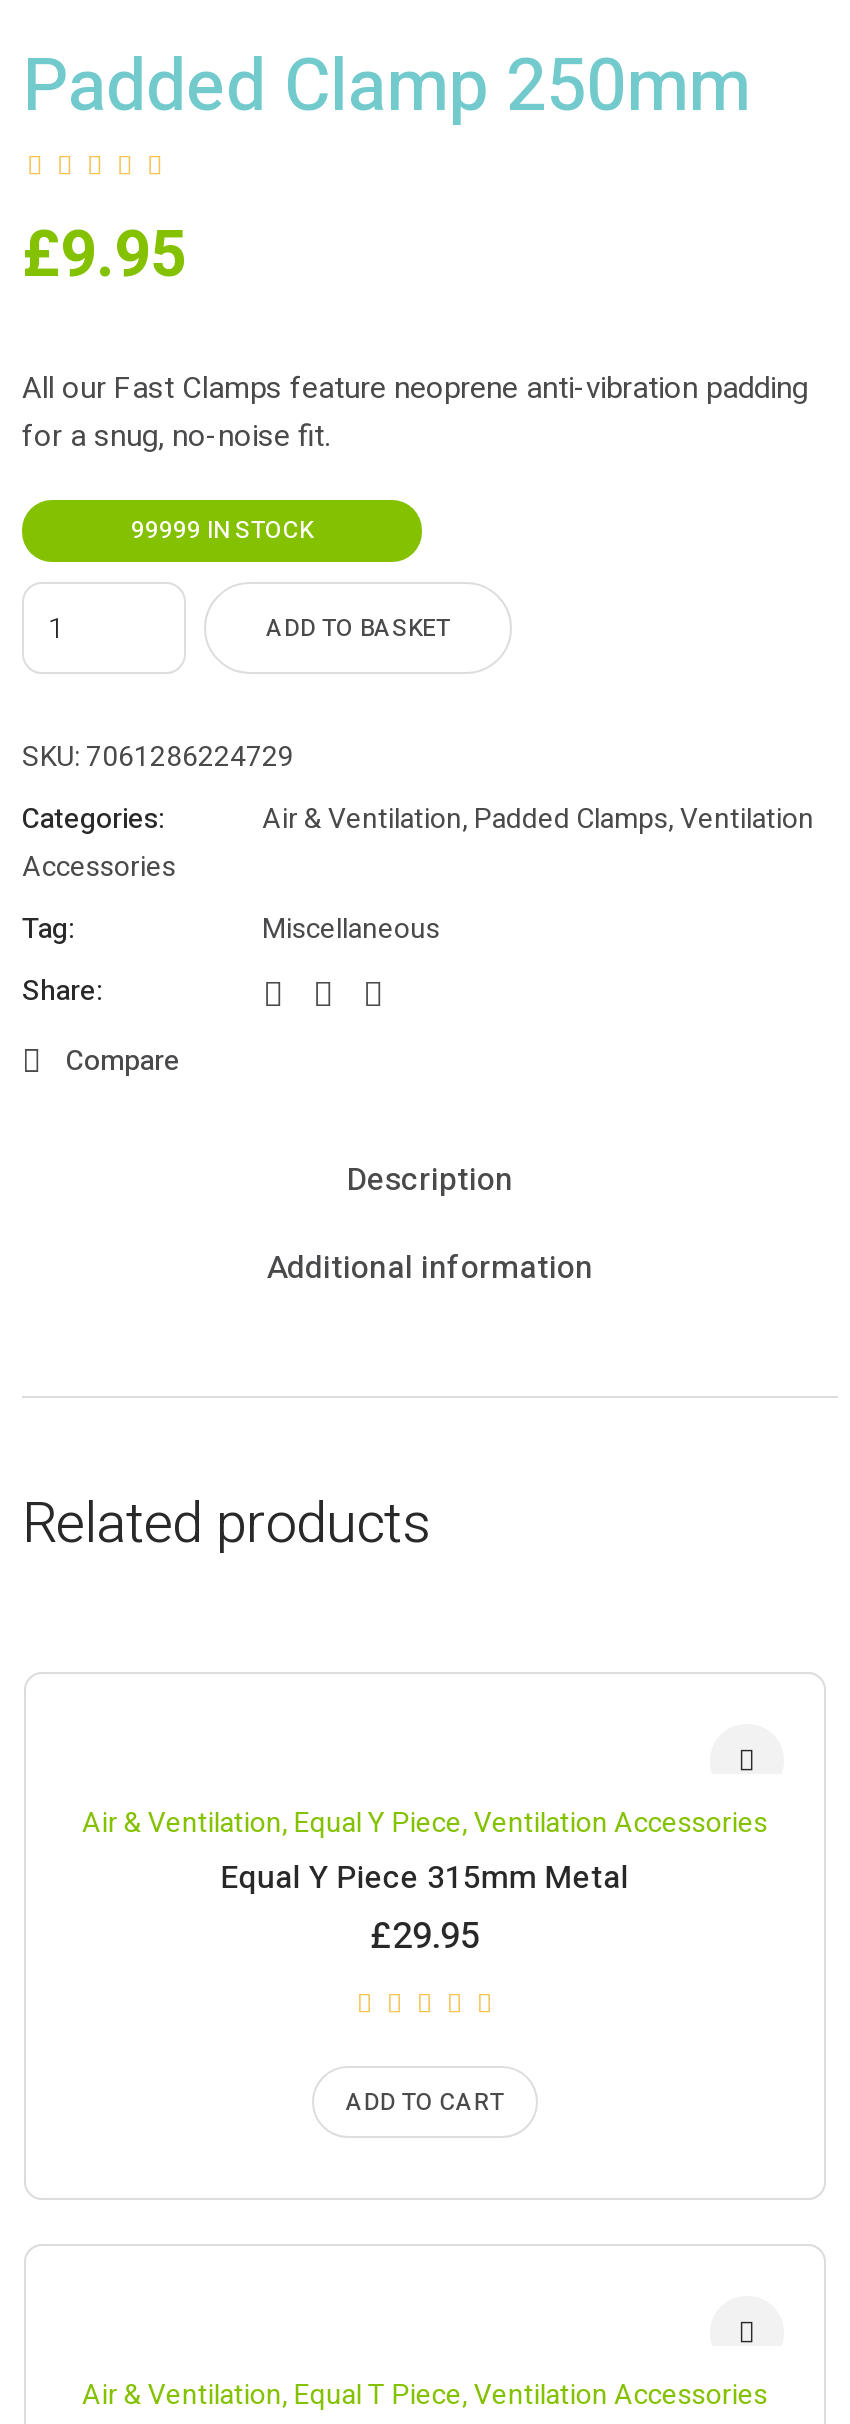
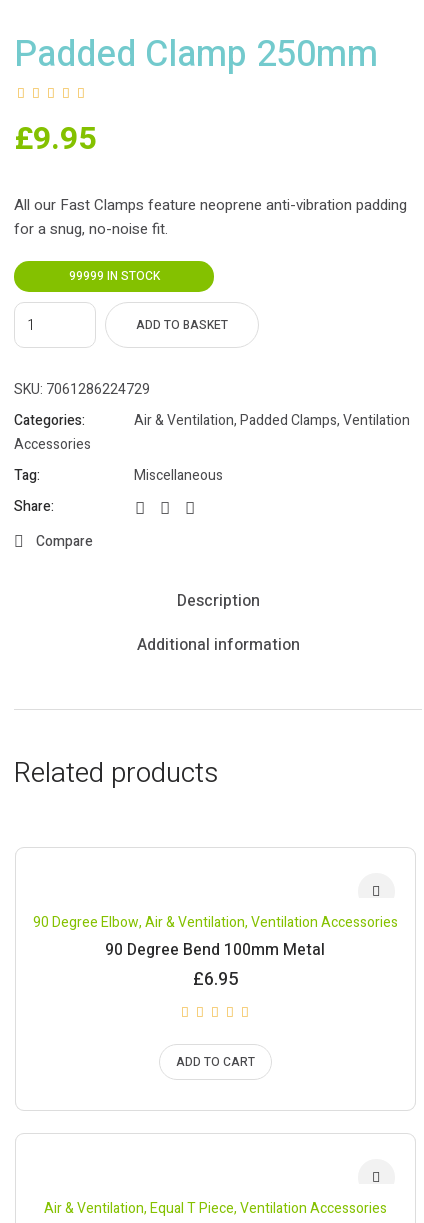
- Air & Ventilation, Equal Y Piece, Ventilation Accessories
+ 90 Degree Elbow, Air & Ventilation, Ventilation Accessories

- Equal Y Piece 315mm Metal
+ 90 Degree Bend 100mm Metal

- £29.95
+ £6.95
